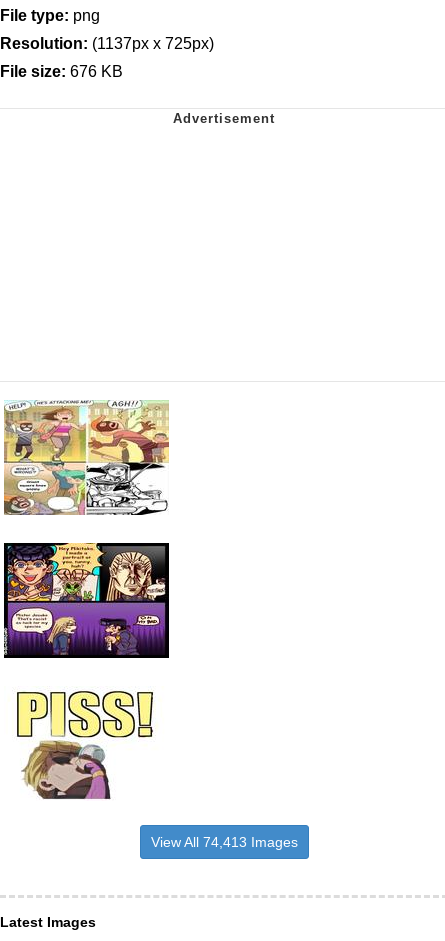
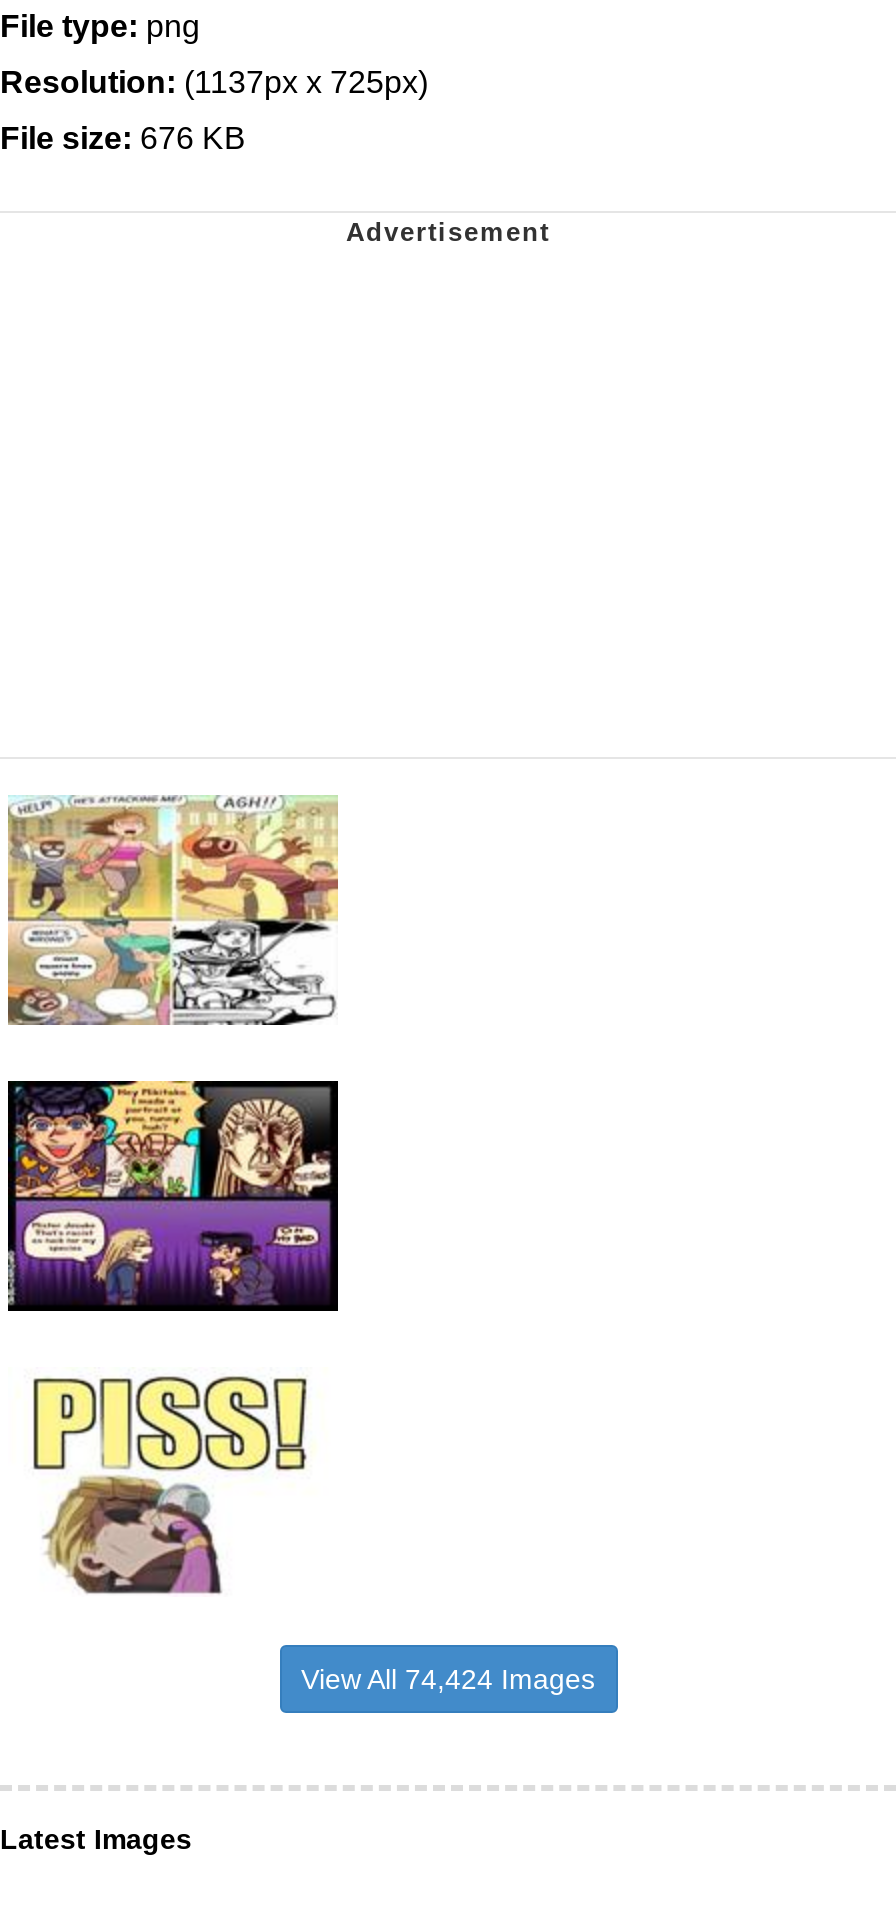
- View All 74,413 Images
+ View All 74,424 Images
